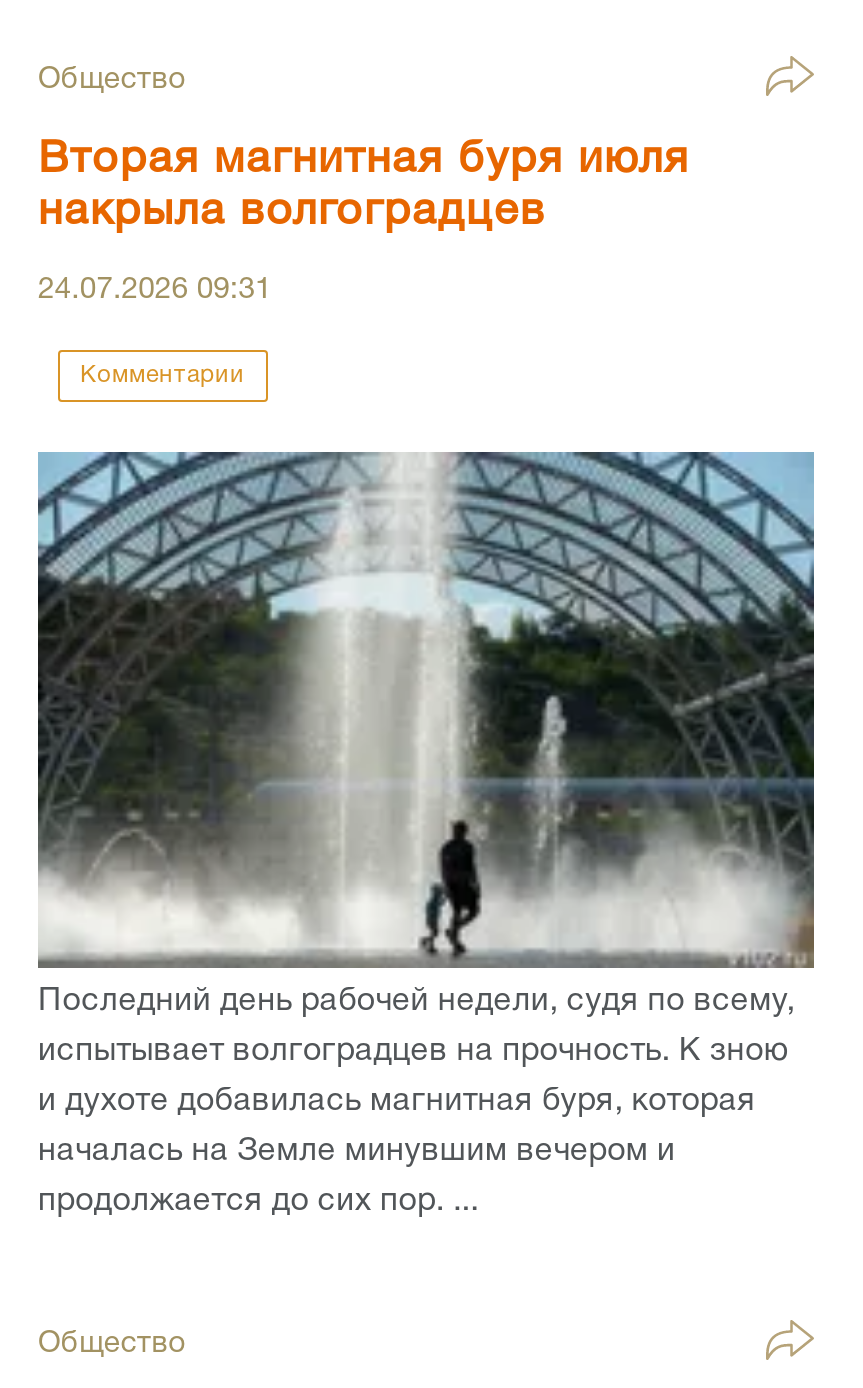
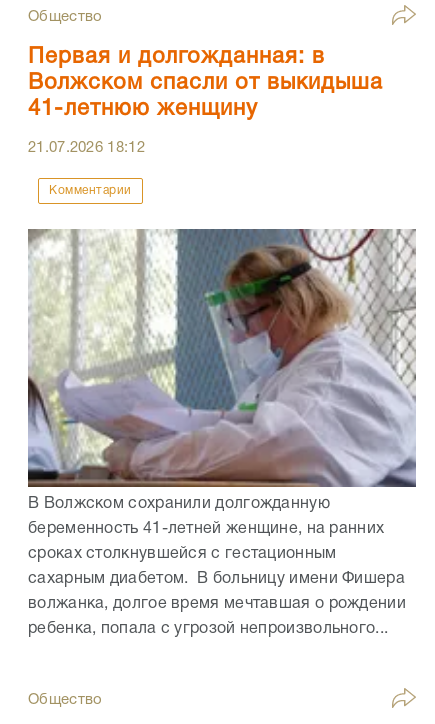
- Вторая магнитная буря июля
- накрыла волгоградцев
+ Первая и долгожданная: в
+ Волжском спасли от выкидыша
+ 41-летнюю женщину

- 24.07.2026 09:31
+ 21.07.2026 18:12

- [image]
- Последний день рабочей недели, судя по всему,
- испытывает волгоградцев на прочность. К зною
- и духоте добавилась магнитная буря, которая
- началась на Земле минувшим вечером и
- продолжается до сих пор. ...
+ [image]
+ В Волжском сохранили долгожданную
+ беременность 41-летней женщине, на ранних
+ сроках столкнувшейся с гестационным
+ сахарным диабетом. В больницу имени Фишера
+ волжанка, долгое время мечтавшая о рождении
+ ребенка, попала с угрозой непроизвольного...
